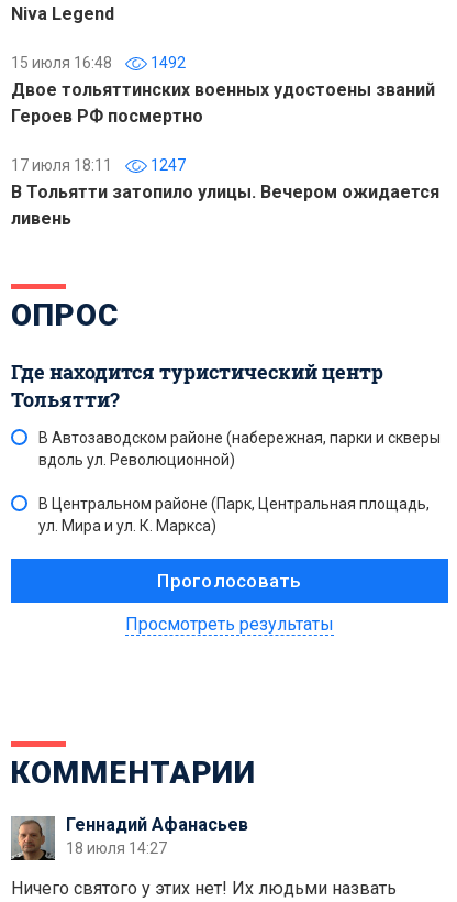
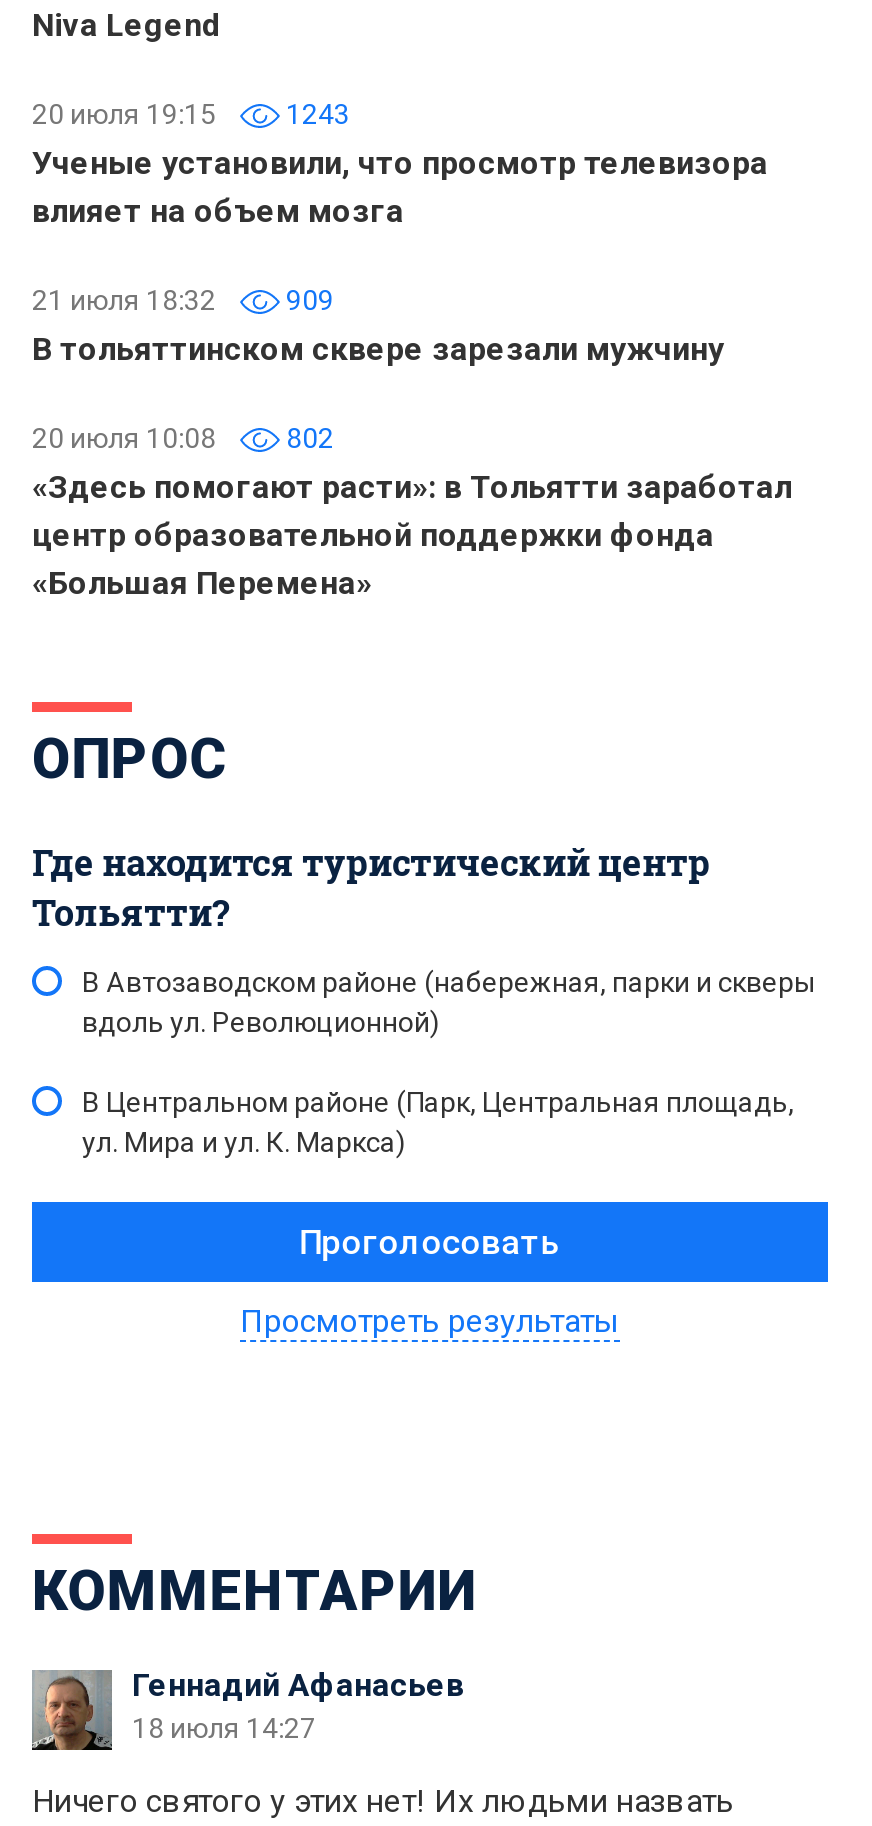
- 15 июля 16:48
- 1492
- Двое тольяттинских военных удостоены званий
- Героев РФ посмертно
- 17 июля 18:11
- 1247
- В Тольятти затопило улицы. Вечером ожидается
- ливень
+ 20 июля 19:15
+ 1243
+ Ученые установили, что просмотр телевизора
+ влияет на объем мозга
+ 21 июля 18:32
+ 909
+ В тольяттинском сквере зарезали мужчину
+ 20 июля 10:08
+ 802
+ «Здесь помогают расти»: в Тольятти заработал
+ центр образовательной поддержки фонда
+ «Большая Перемена»
